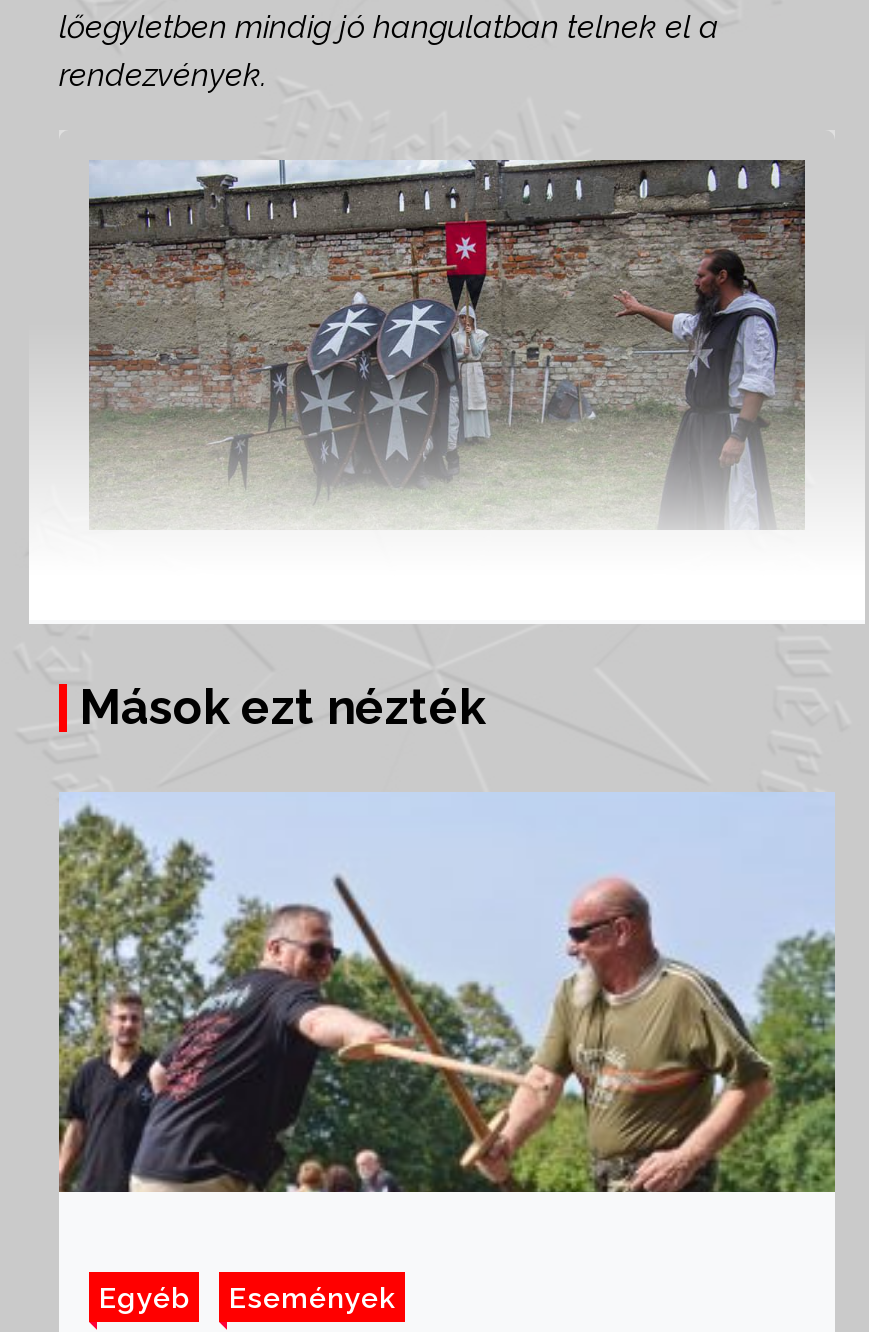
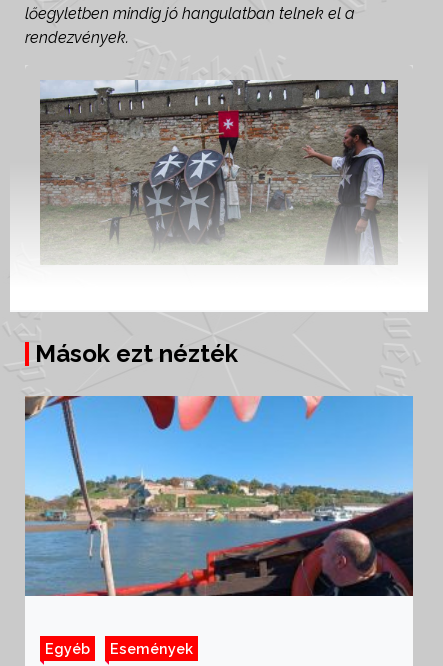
- [image]
+ [image]
